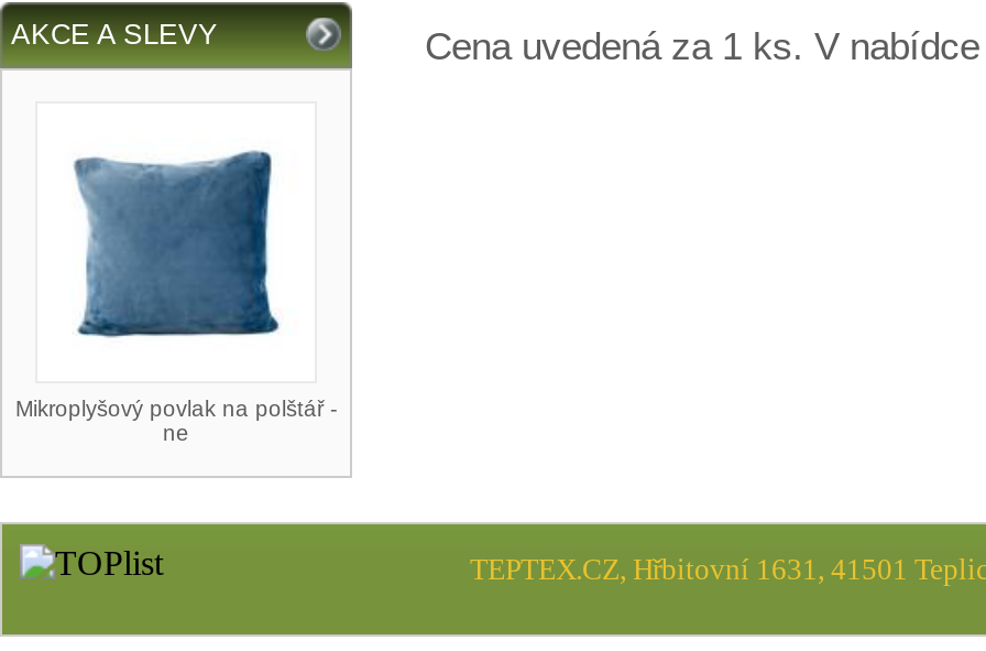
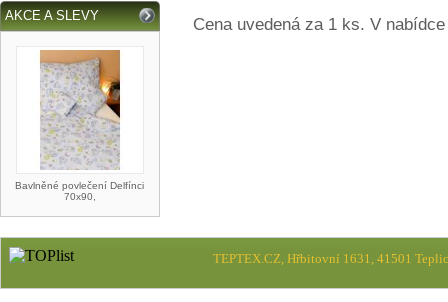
- [image]
- Mikroplyšový povlak na polštář -
- ne
+ [image]
+ Bavlněné povlečení Delfínci
+ 70x90,
